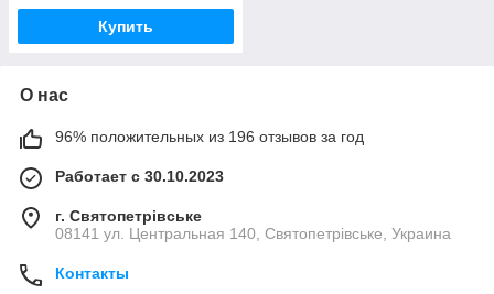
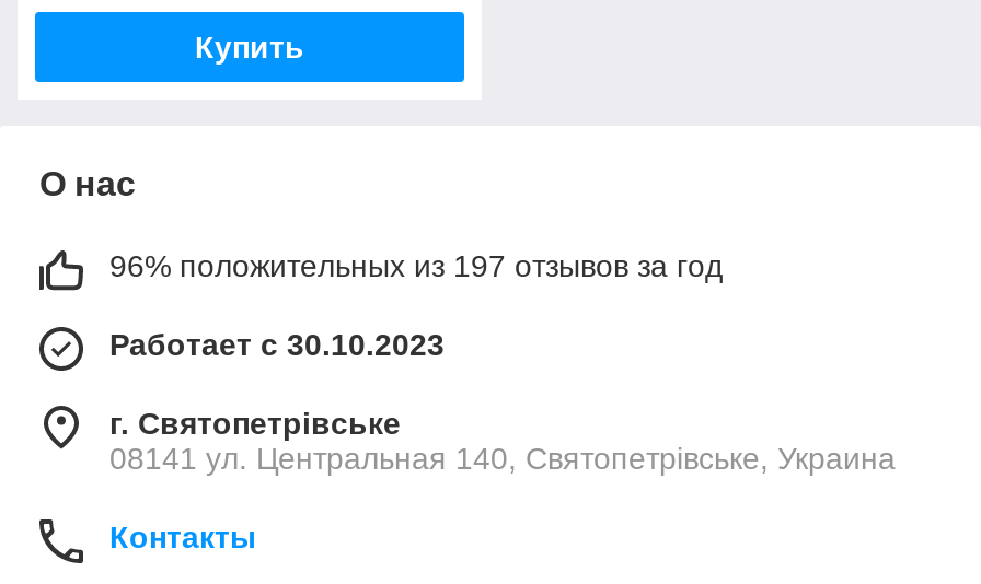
- 96% положительных из 196 отзывов за год
+ 96% положительных из 197 отзывов за год
